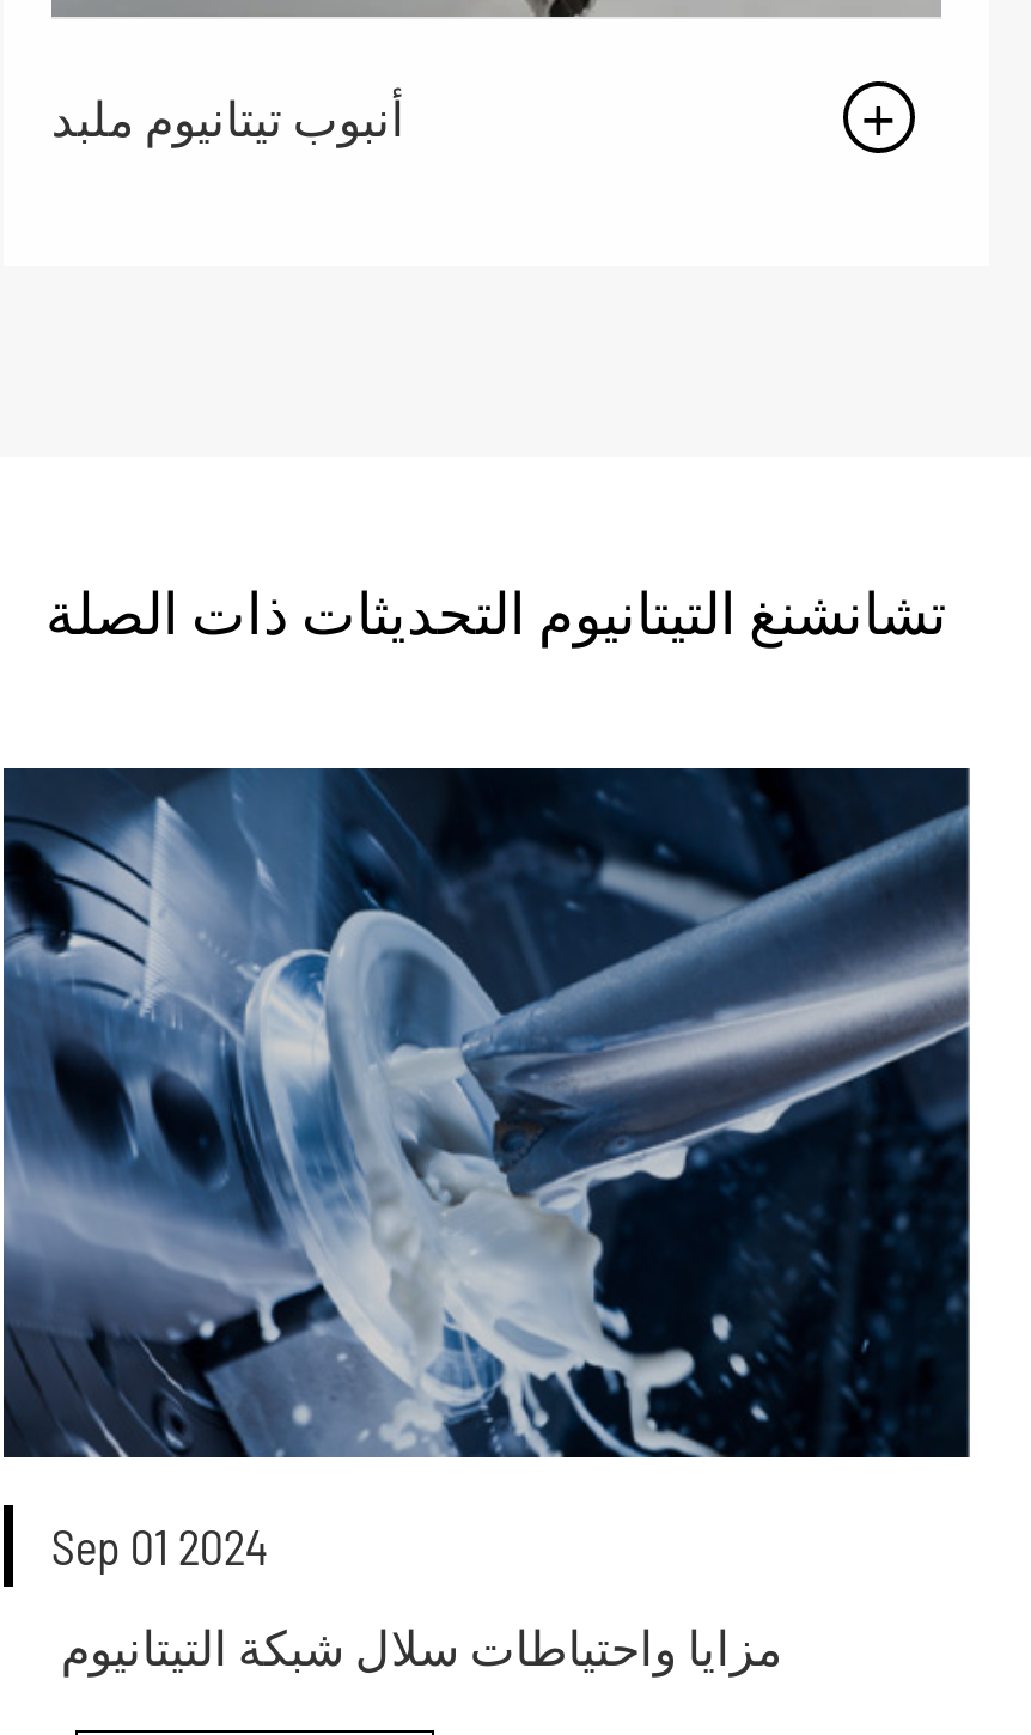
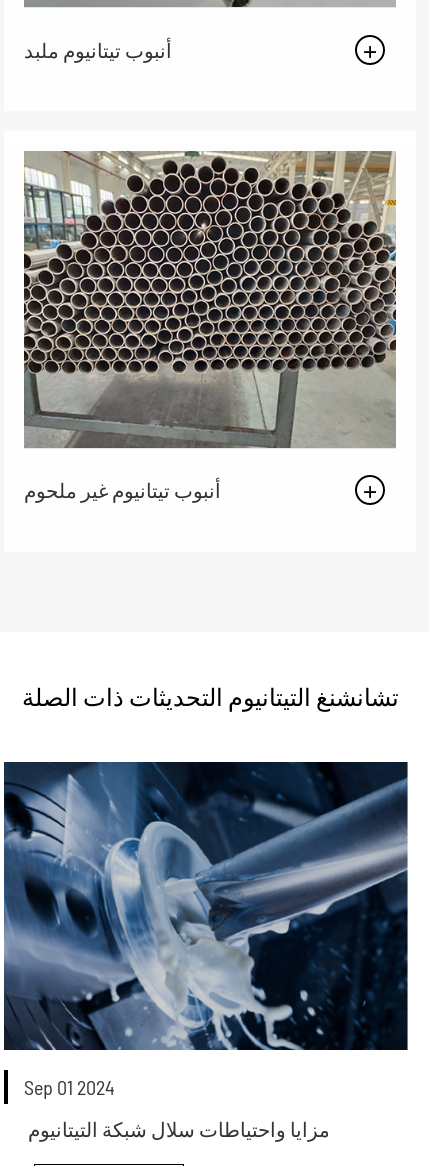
+ [image]
+ أنبوب تيتانيوم غير ملحوم
